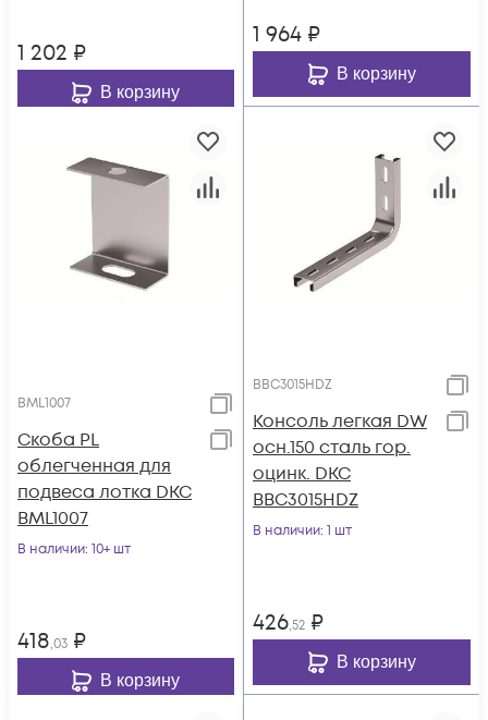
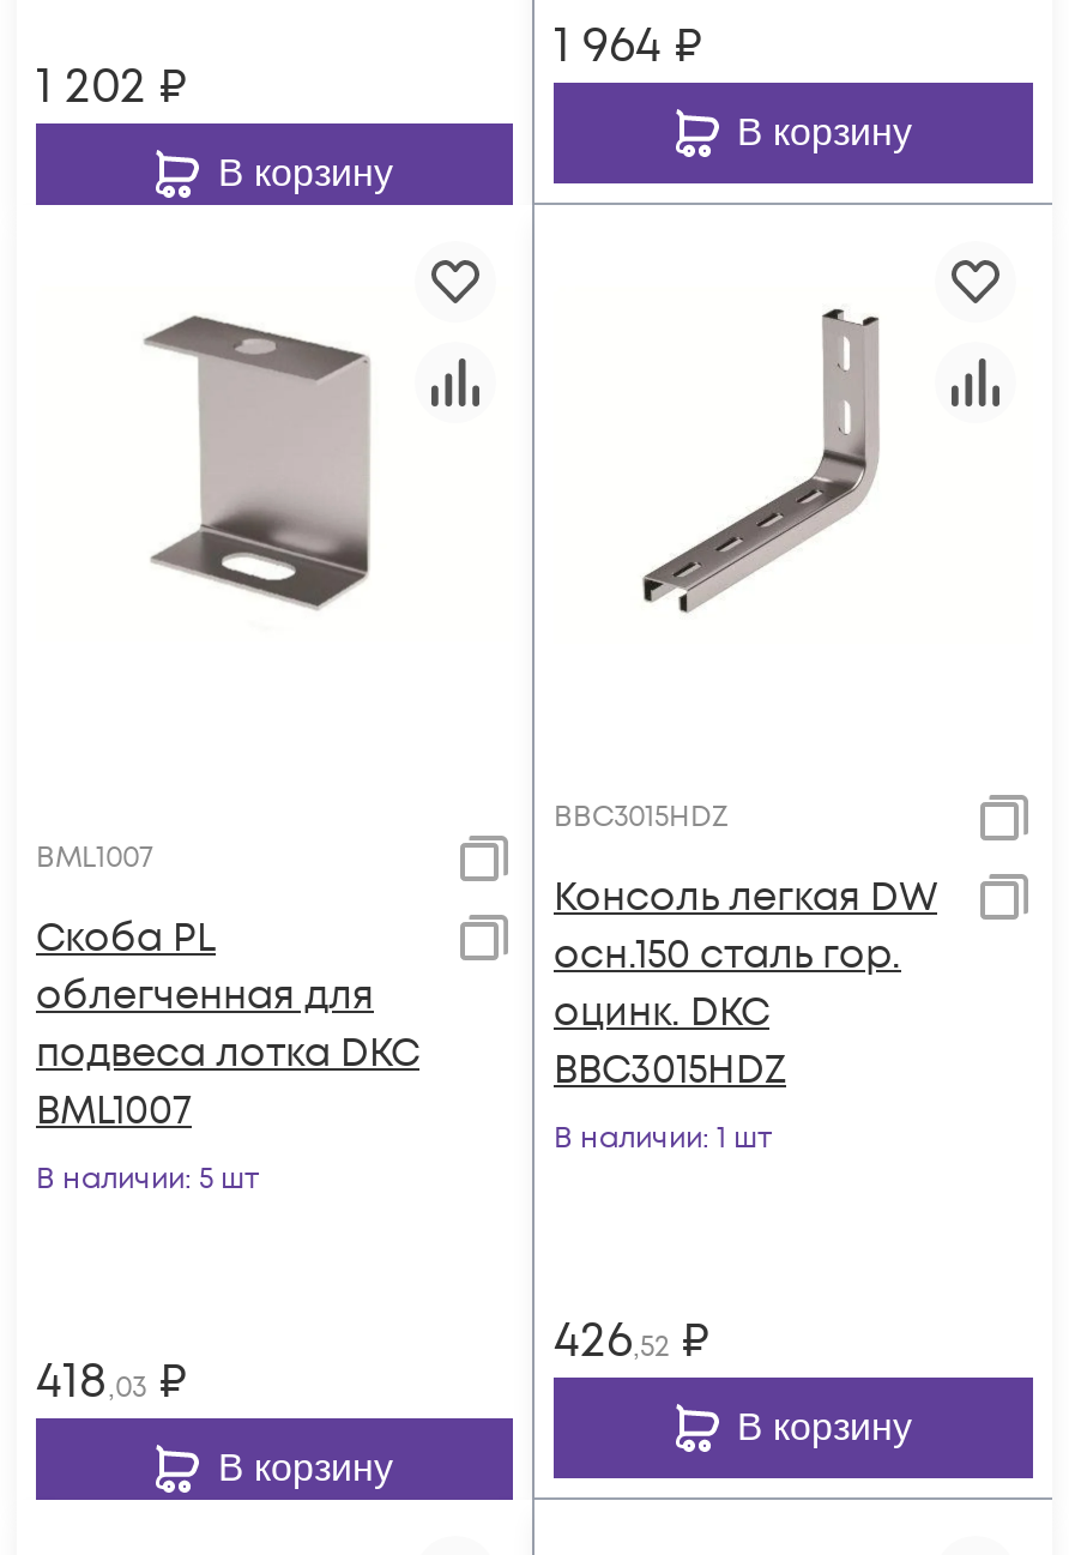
- В наличии: 10+ шт
+ В наличии: 5 шт
